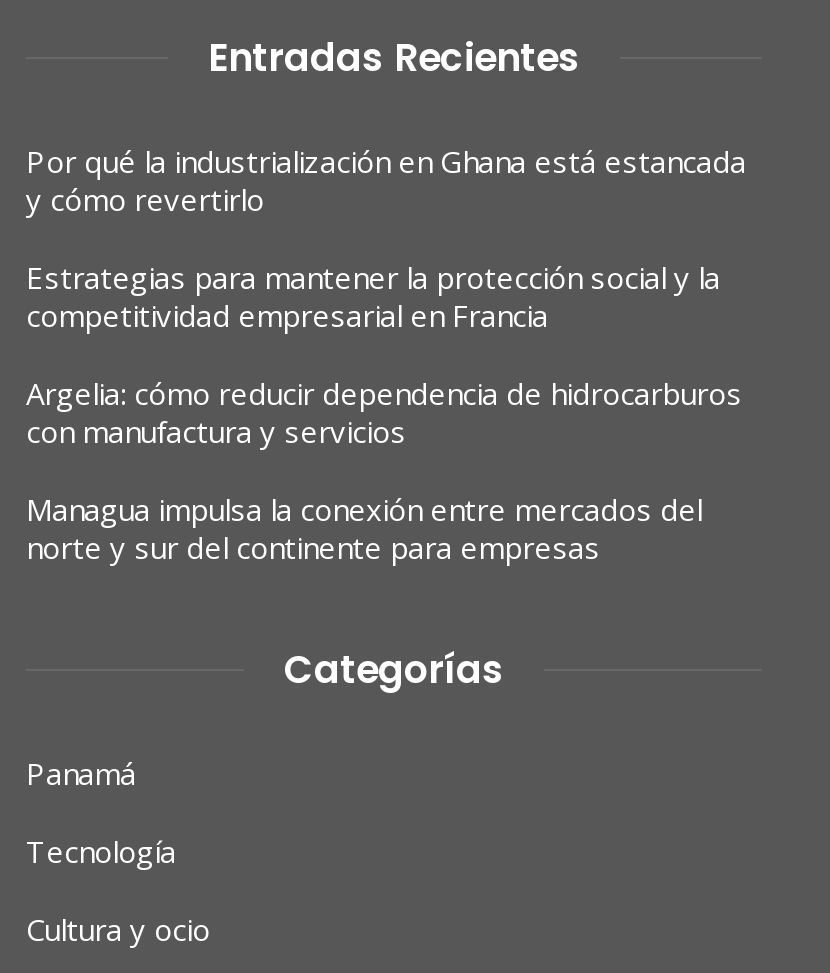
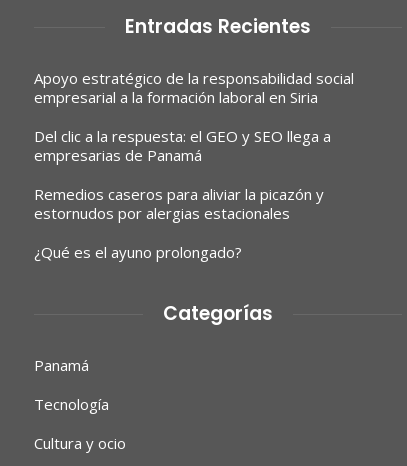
- Por qué la industrialización en Ghana está estancada
- y cómo revertirlo
+ Apoyo estratégico de la responsabilidad social
+ empresarial a la formación laboral en Siria

- Estrategias para mantener la protección social y la
- competitividad empresarial en Francia
+ Del clic a la respuesta: el GEO y SEO llega a
+ empresarias de Panamá

- Argelia: cómo reducir dependencia de hidrocarburos
- con manufactura y servicios
+ Remedios caseros para aliviar la picazón y
+ estornudos por alergias estacionales

- Managua impulsa la conexión entre mercados del
- norte y sur del continente para empresas
+ ¿Qué es el ayuno prolongado?
